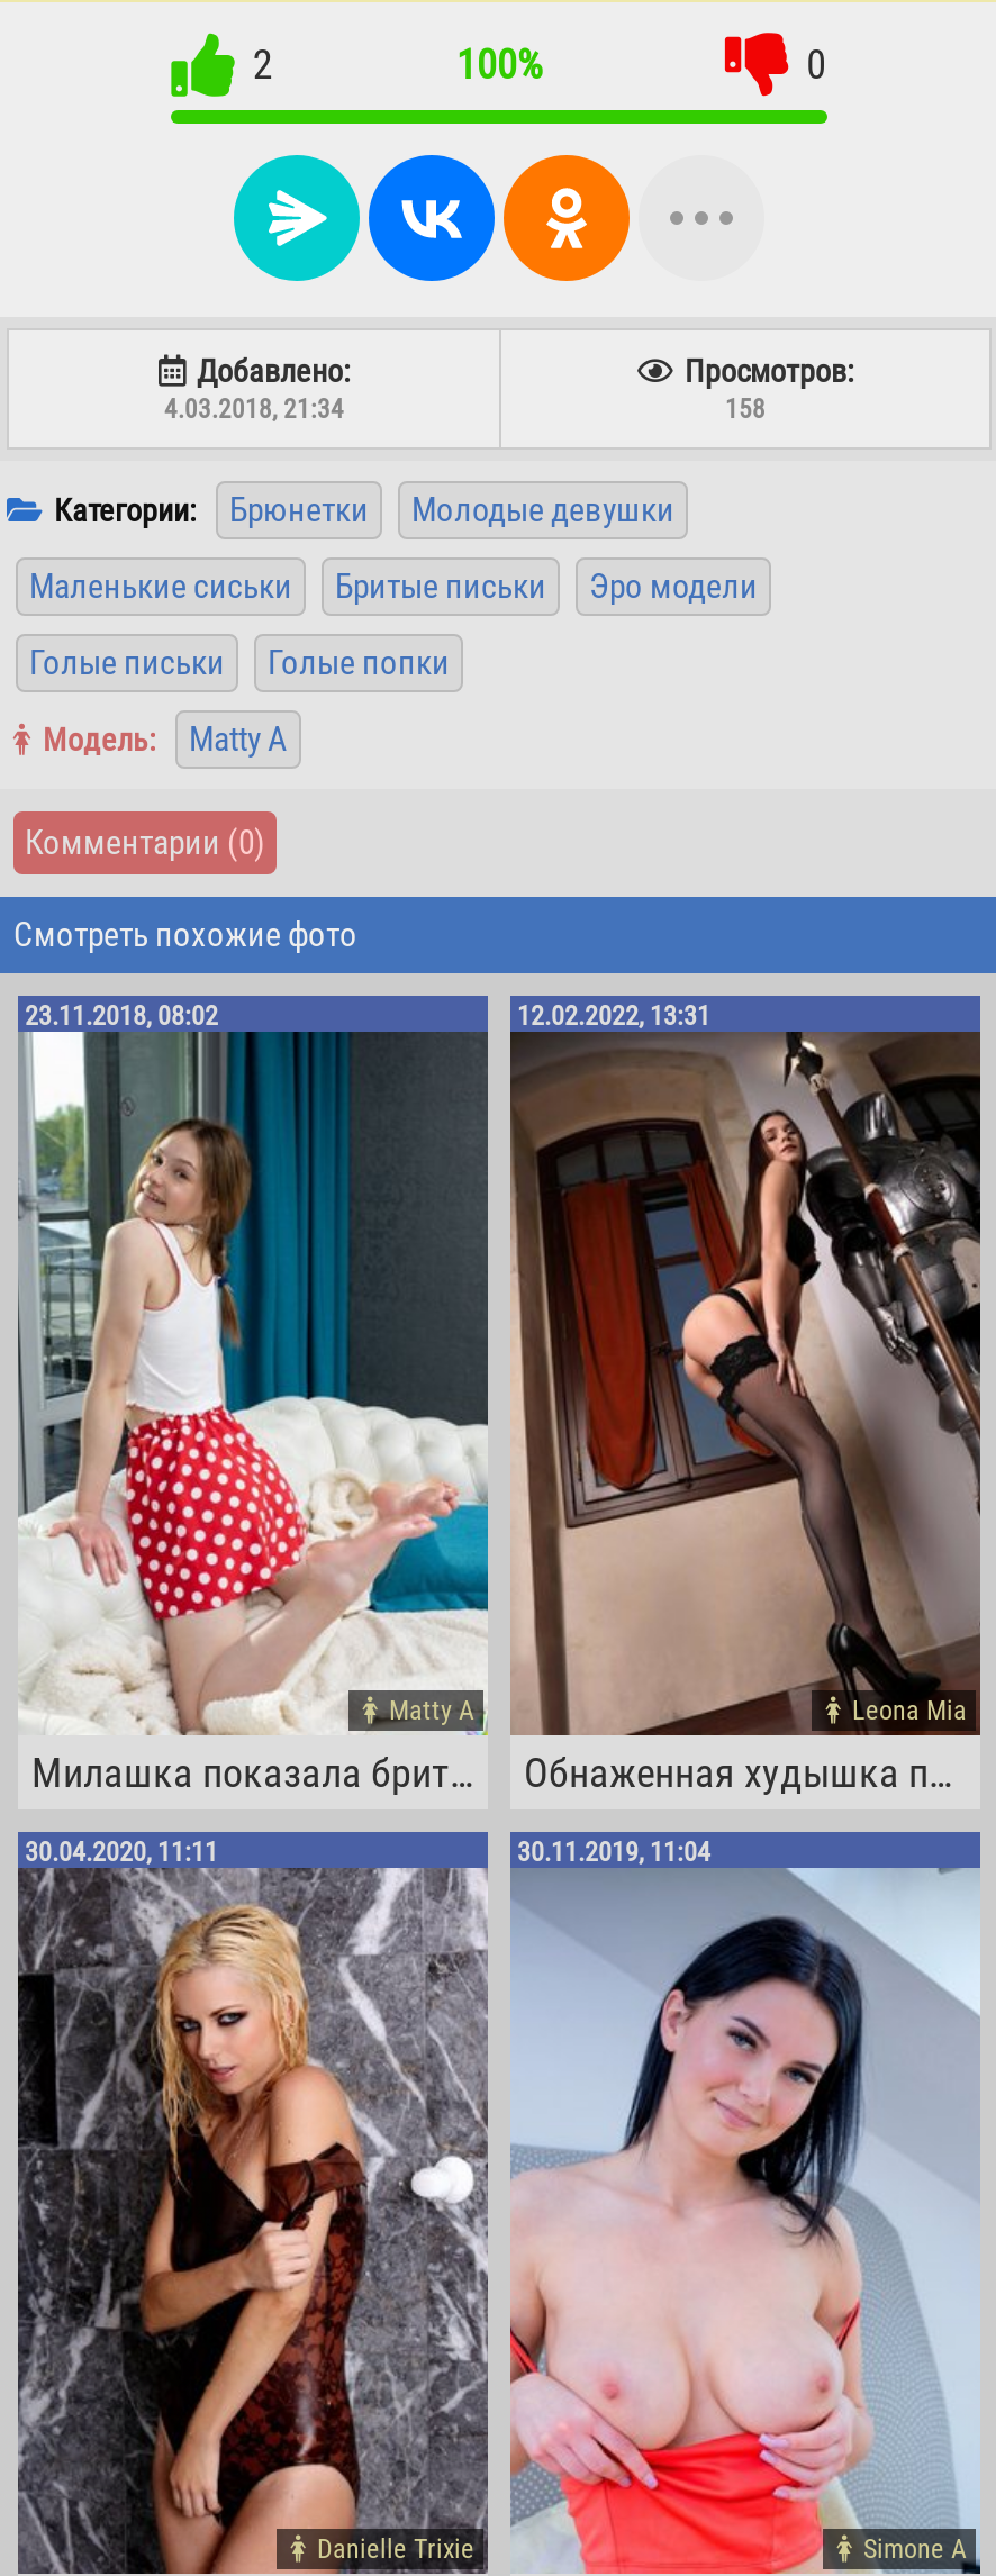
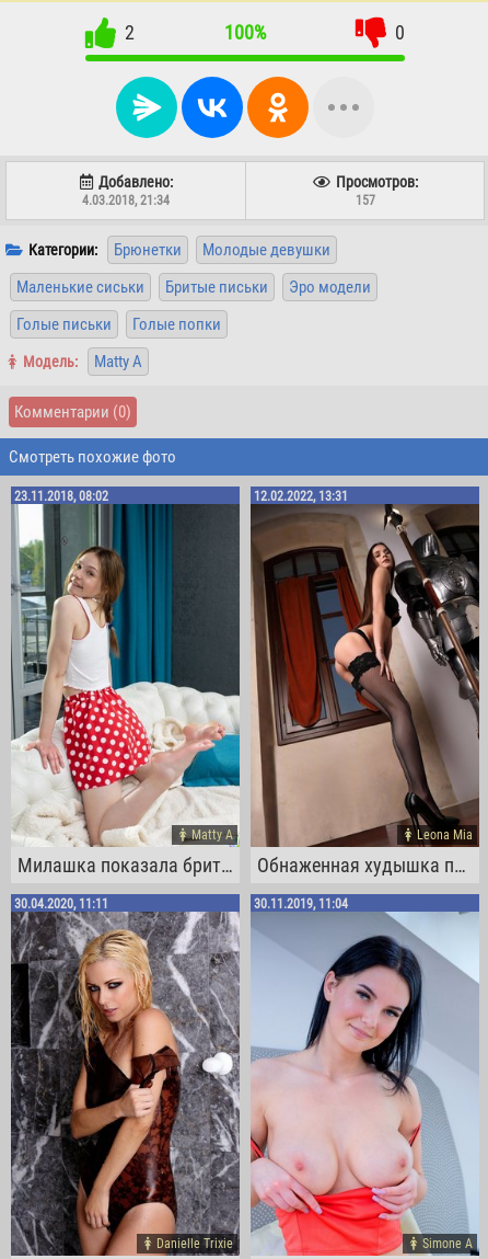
- 158
+ 157
